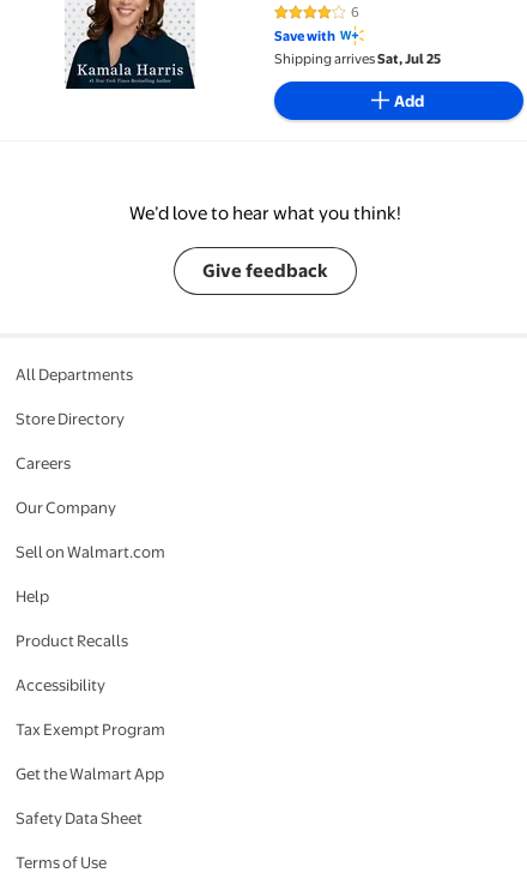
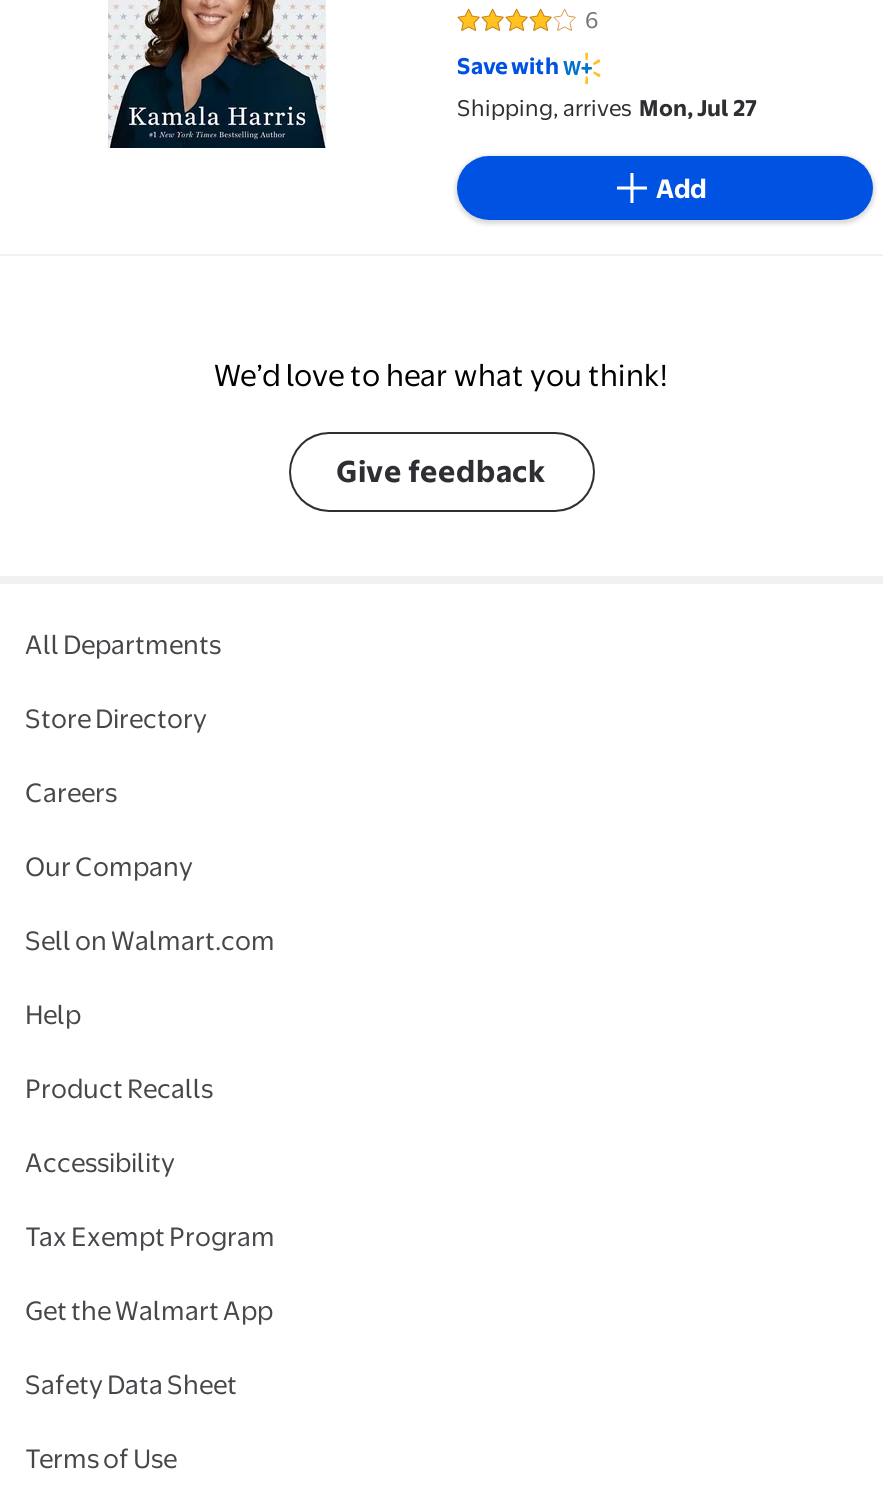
- Shipping arrivesSat, Jul 25
+ Shipping, arrives Mon, Jul 27
